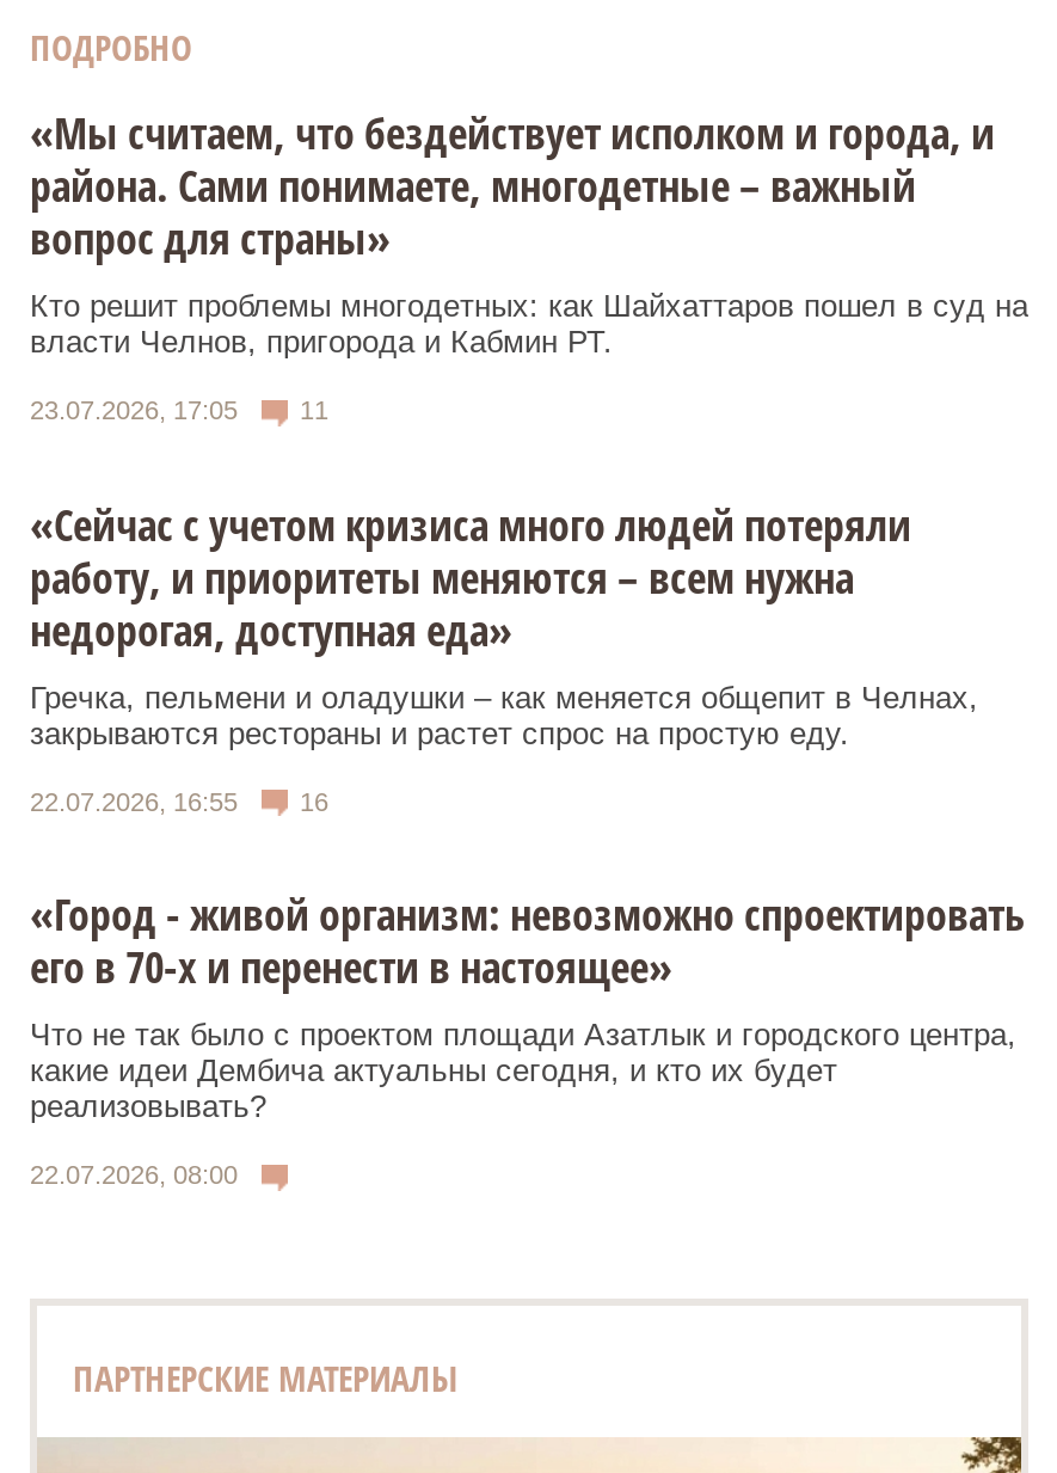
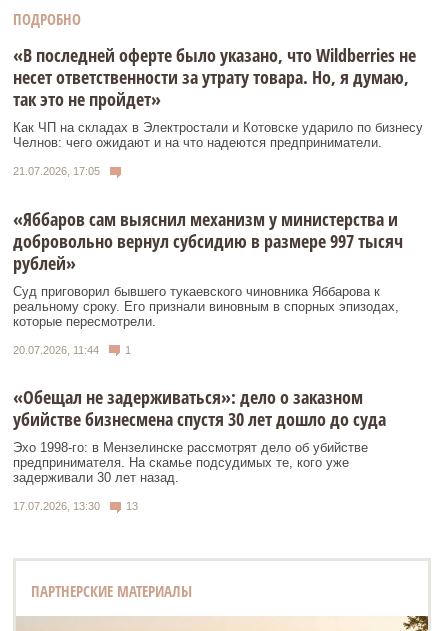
- «Мы считаем, что бездействует исполком и города, и
- района. Сами понимаете, многодетные – важный
- вопрос для страны»
- Кто решит проблемы многодетных: как Шайхаттаров пошел в суд на
- власти Челнов, пригорода и Кабмин РТ.
+ «В последней оферте было указано, что Wildberries не
+ несет ответственности за утрату товара. Но, я думаю,
+ так это не пройдет»
+ Как ЧП на складах в Электростали и Котовске ударило по бизнесу
+ Челнов: чего ожидают и на что надеются предприниматели.

- 23.07.2026, 17:05
- 11
+ 21.07.2026, 17:05

- «Сейчас с учетом кризиса много людей потеряли
- работу, и приоритеты меняются – всем нужна
- недорогая, доступная еда»
- Гречка, пельмени и оладушки – как меняется общепит в Челнах,
- закрываются рестораны и растет спрос на простую еду.
+ «Яббаров сам выяснил механизм у министерства и
+ добровольно вернул субсидию в размере 997 тысяч
+ рублей»
+ Суд приговорил бывшего тукаевского чиновника Яббарова к
+ реальному сроку. Его признали виновным в спорных эпизодах,
+ которые пересмотрели.

- 22.07.2026, 16:55
- 16
+ 20.07.2026, 11:44
+ 1

- «Город - живой организм: невозможно спроектировать
- его в 70-х и перенести в настоящее»
- Что не так было с проектом площади Азатлык и городского центра,
- какие идеи Дембича актуальны сегодня, и кто их будет
- реализовывать?
+ «Обещал не задерживаться»: дело о заказном
+ убийстве бизнесмена спустя 30 лет дошло до суда
+ Эхо 1998-го: в Мензелинске рассмотрят дело об убийстве
+ предпринимателя. На скамье подсудимых те, кого уже
+ задерживали 30 лет назад.

- 22.07.2026, 08:00
+ 17.07.2026, 13:30
+ 13
